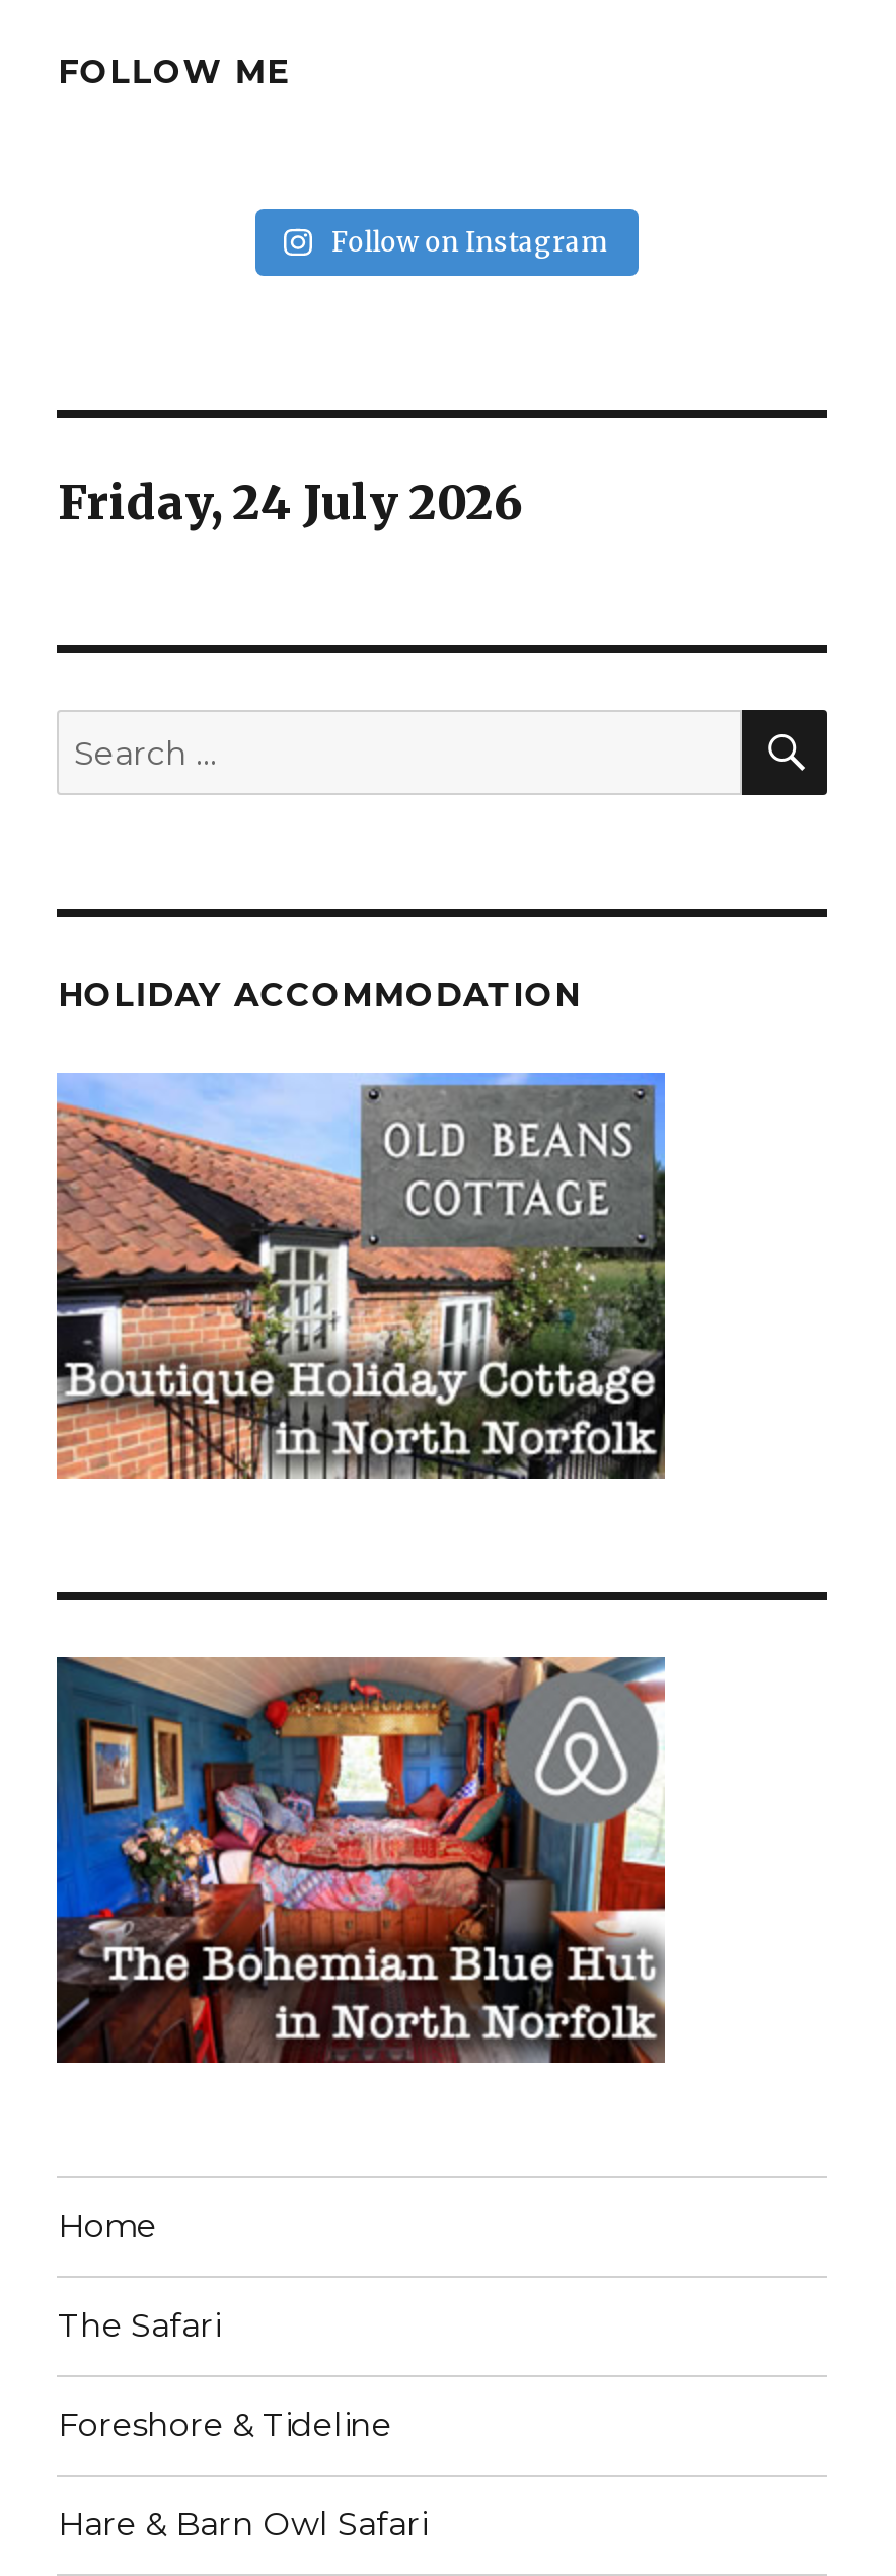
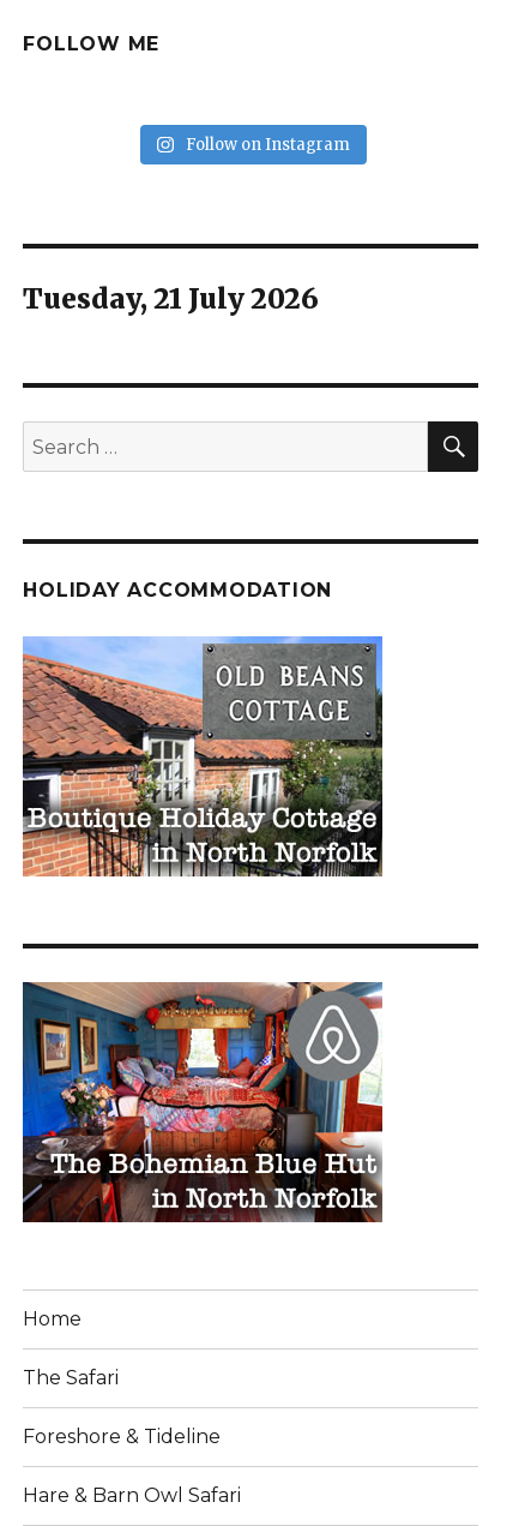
- Friday, 24 July 2026
+ Tuesday, 21 July 2026
